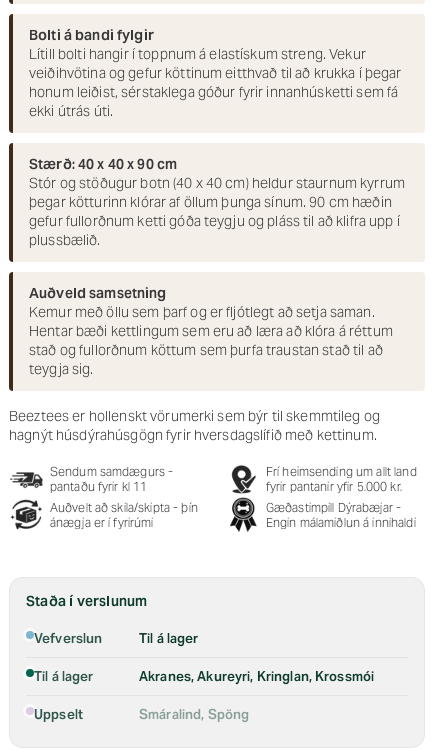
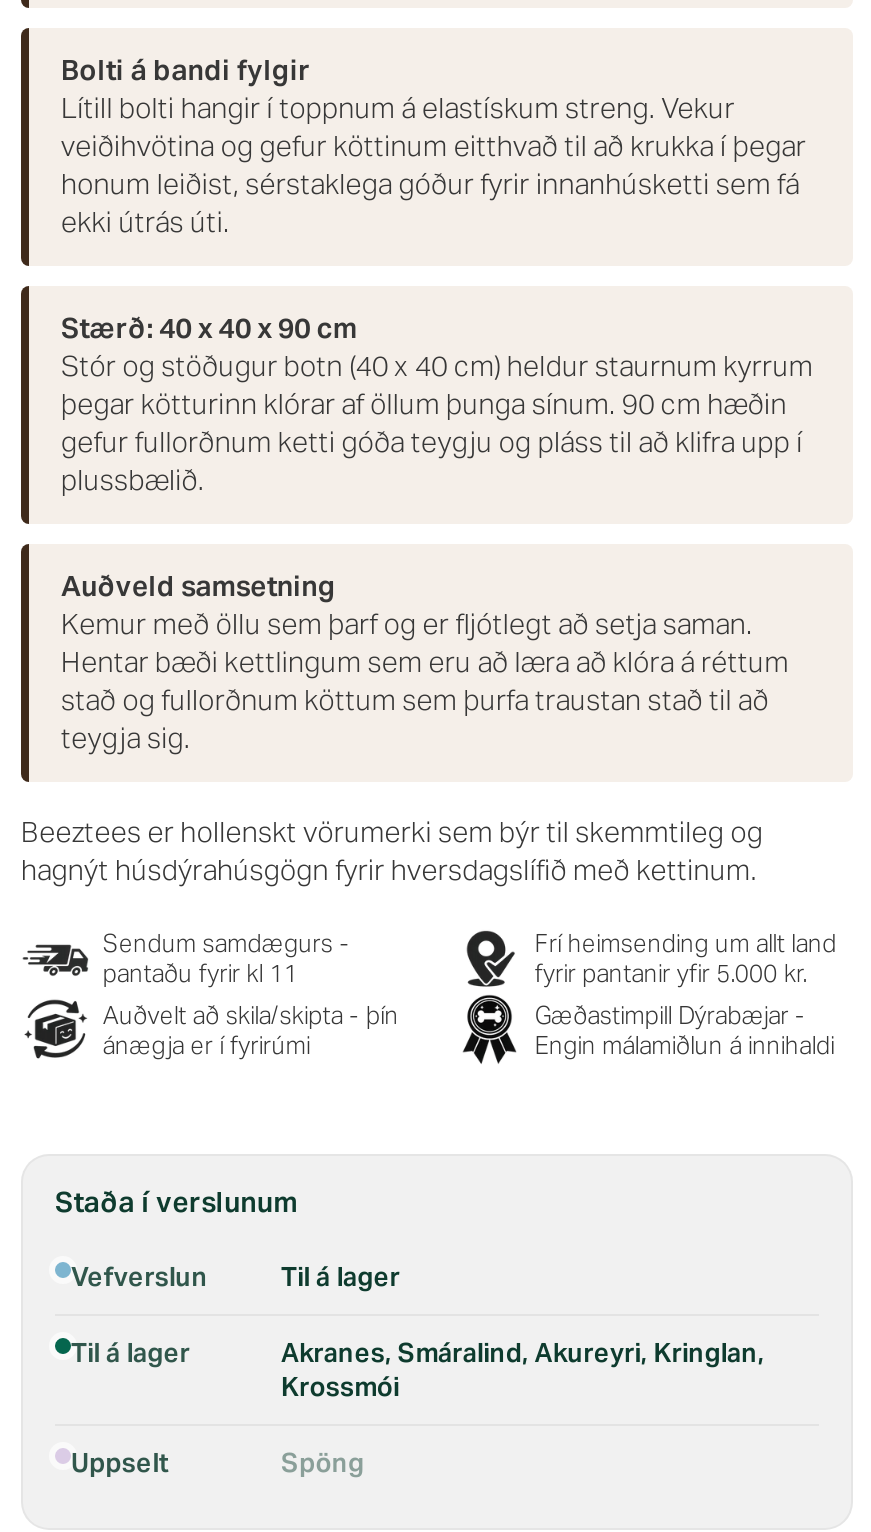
- Akranes, Akureyri, Kringlan, Krossmói
+ Akranes, Smáralind, Akureyri, Kringlan,
+ Krossmói

- Smáralind, Spöng
+ Spöng
